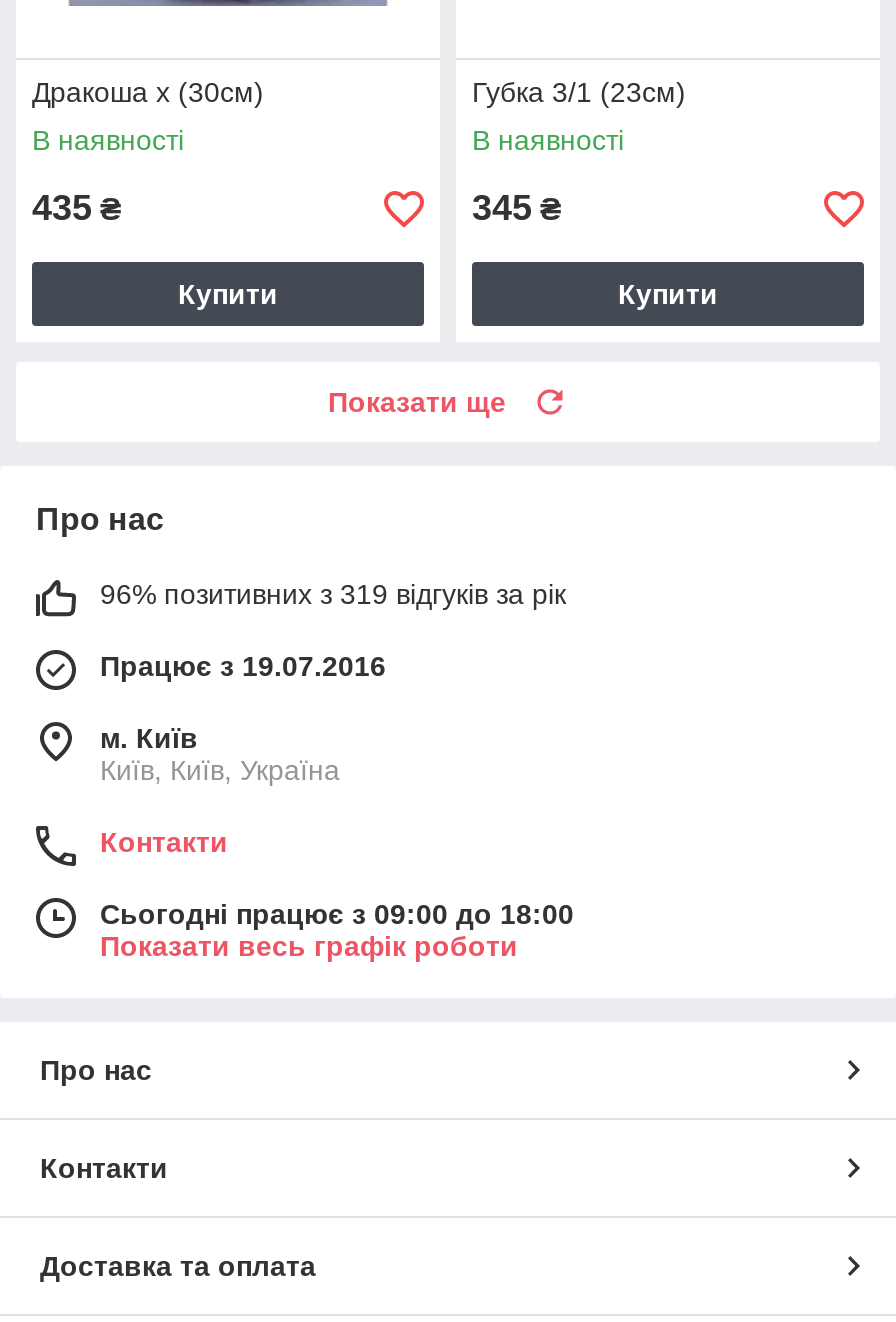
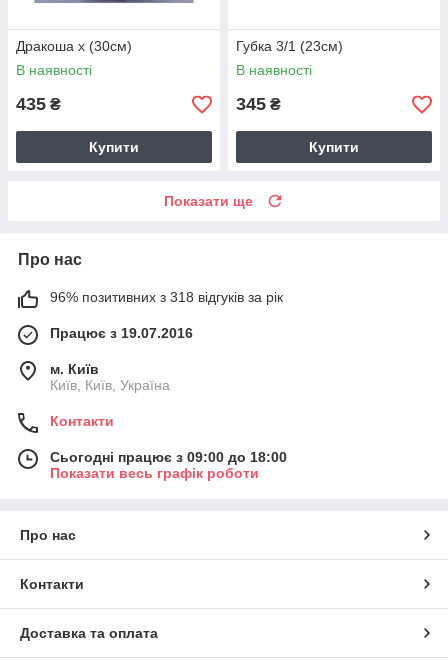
- 96% позитивних з 319 відгуків за рік
+ 96% позитивних з 318 відгуків за рік
